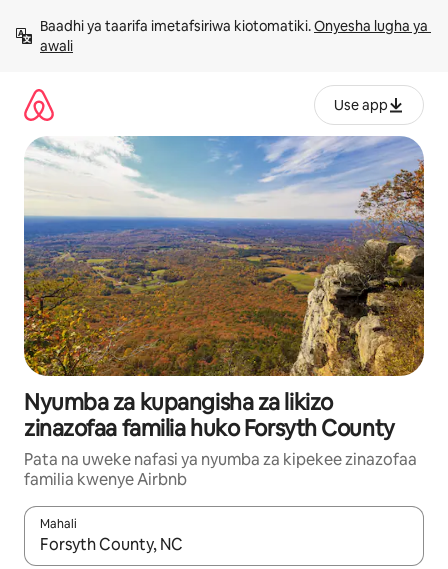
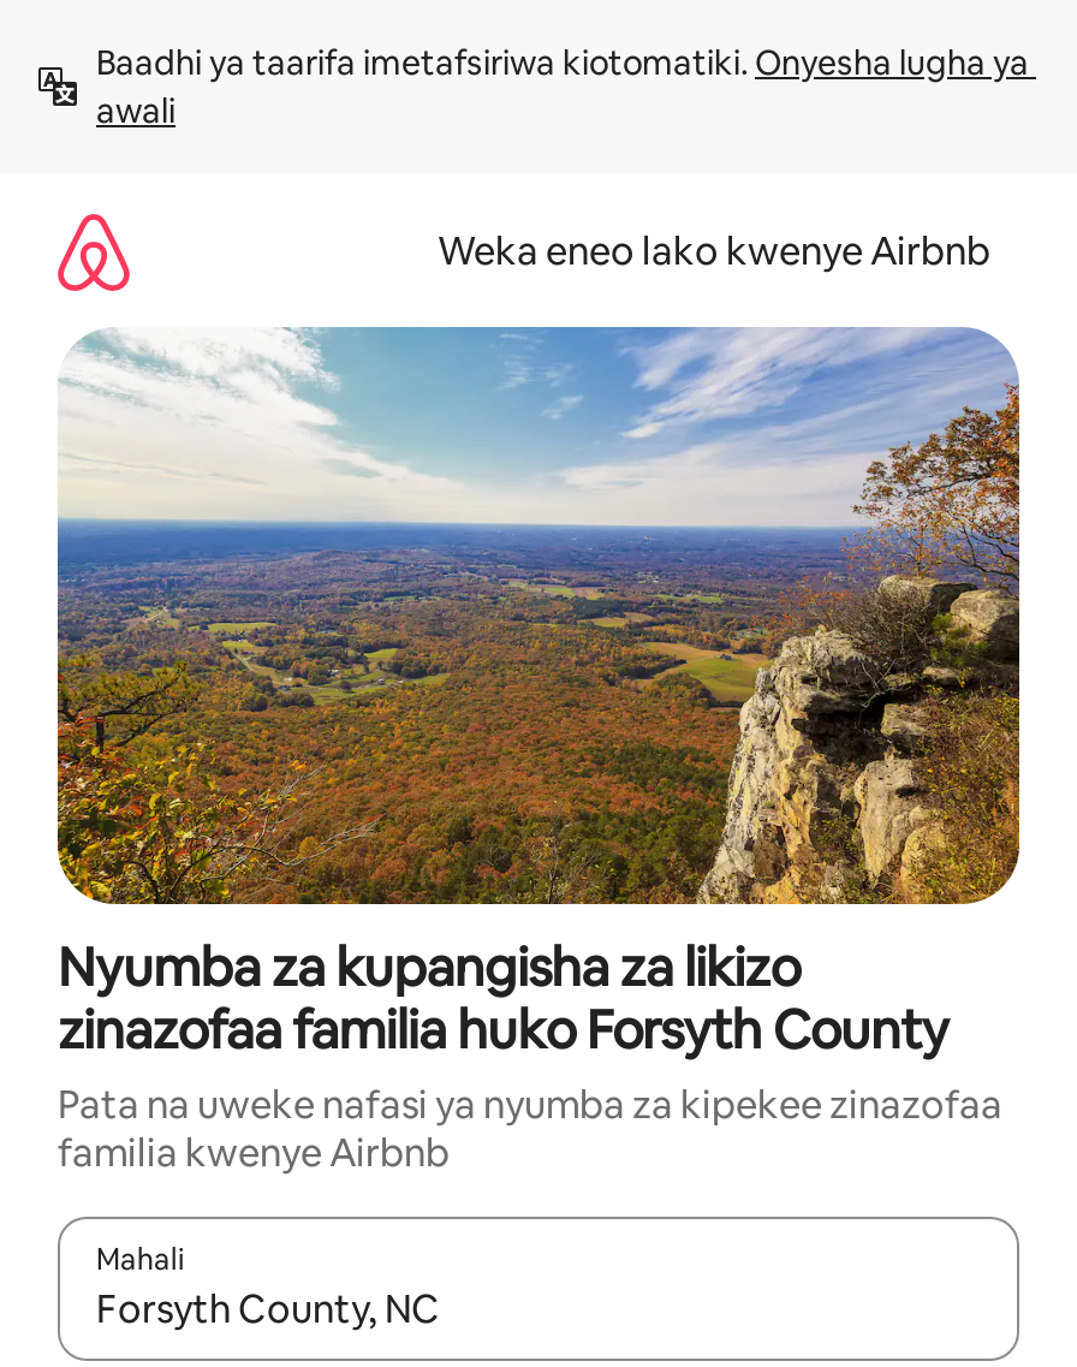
- Use app
+ Weka eneo lako kwenye Airbnb
